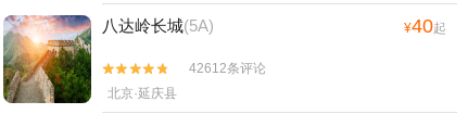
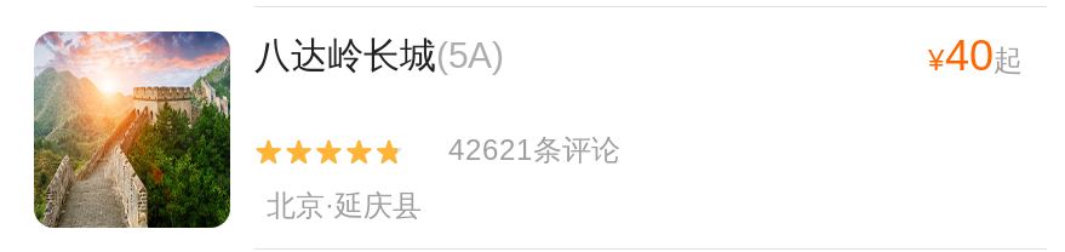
- 42612条评论
+ 42621条评论
